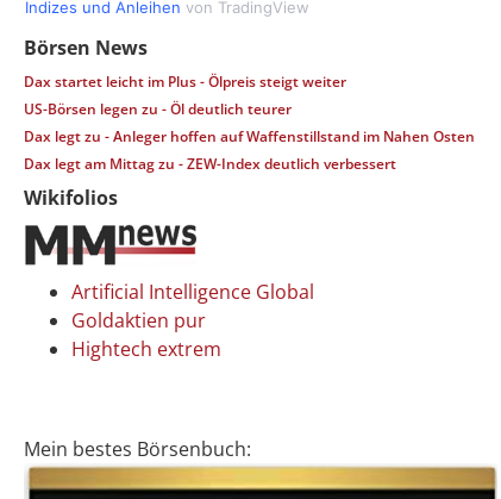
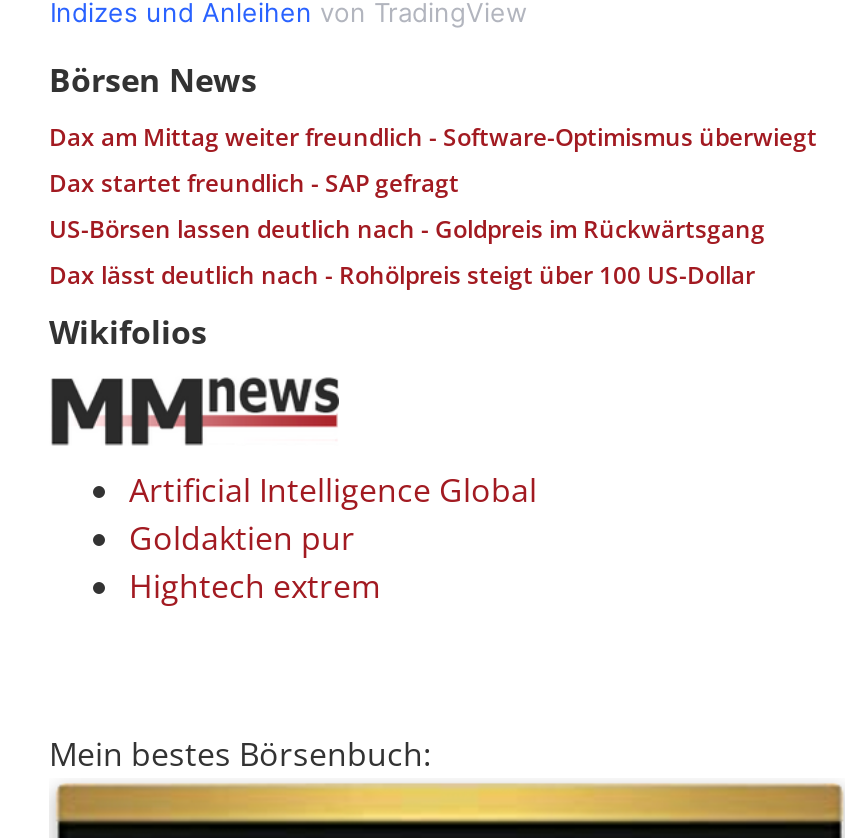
- Dax startet leicht im Plus - Ölpreis steigt weiter
- US-Börsen legen zu - Öl deutlich teurer
- Dax legt zu - Anleger hoffen auf Waffenstillstand im Nahen Osten
- Dax legt am Mittag zu - ZEW-Index deutlich verbessert
+ Dax am Mittag weiter freundlich - Software-Optimismus überwiegt
+ Dax startet freundlich - SAP gefragt
+ US-Börsen lassen deutlich nach - Goldpreis im Rückwärtsgang
+ Dax lässt deutlich nach - Rohölpreis steigt über 100 US-Dollar
